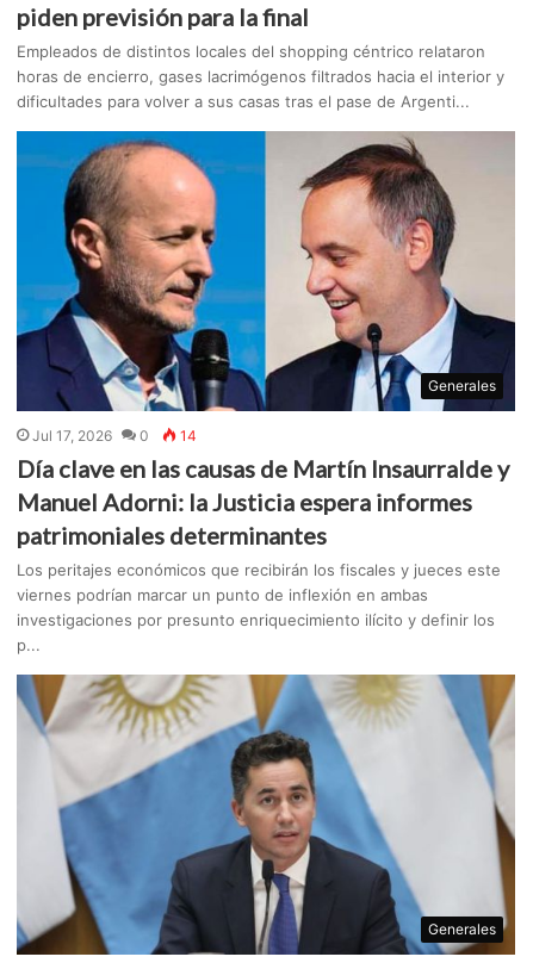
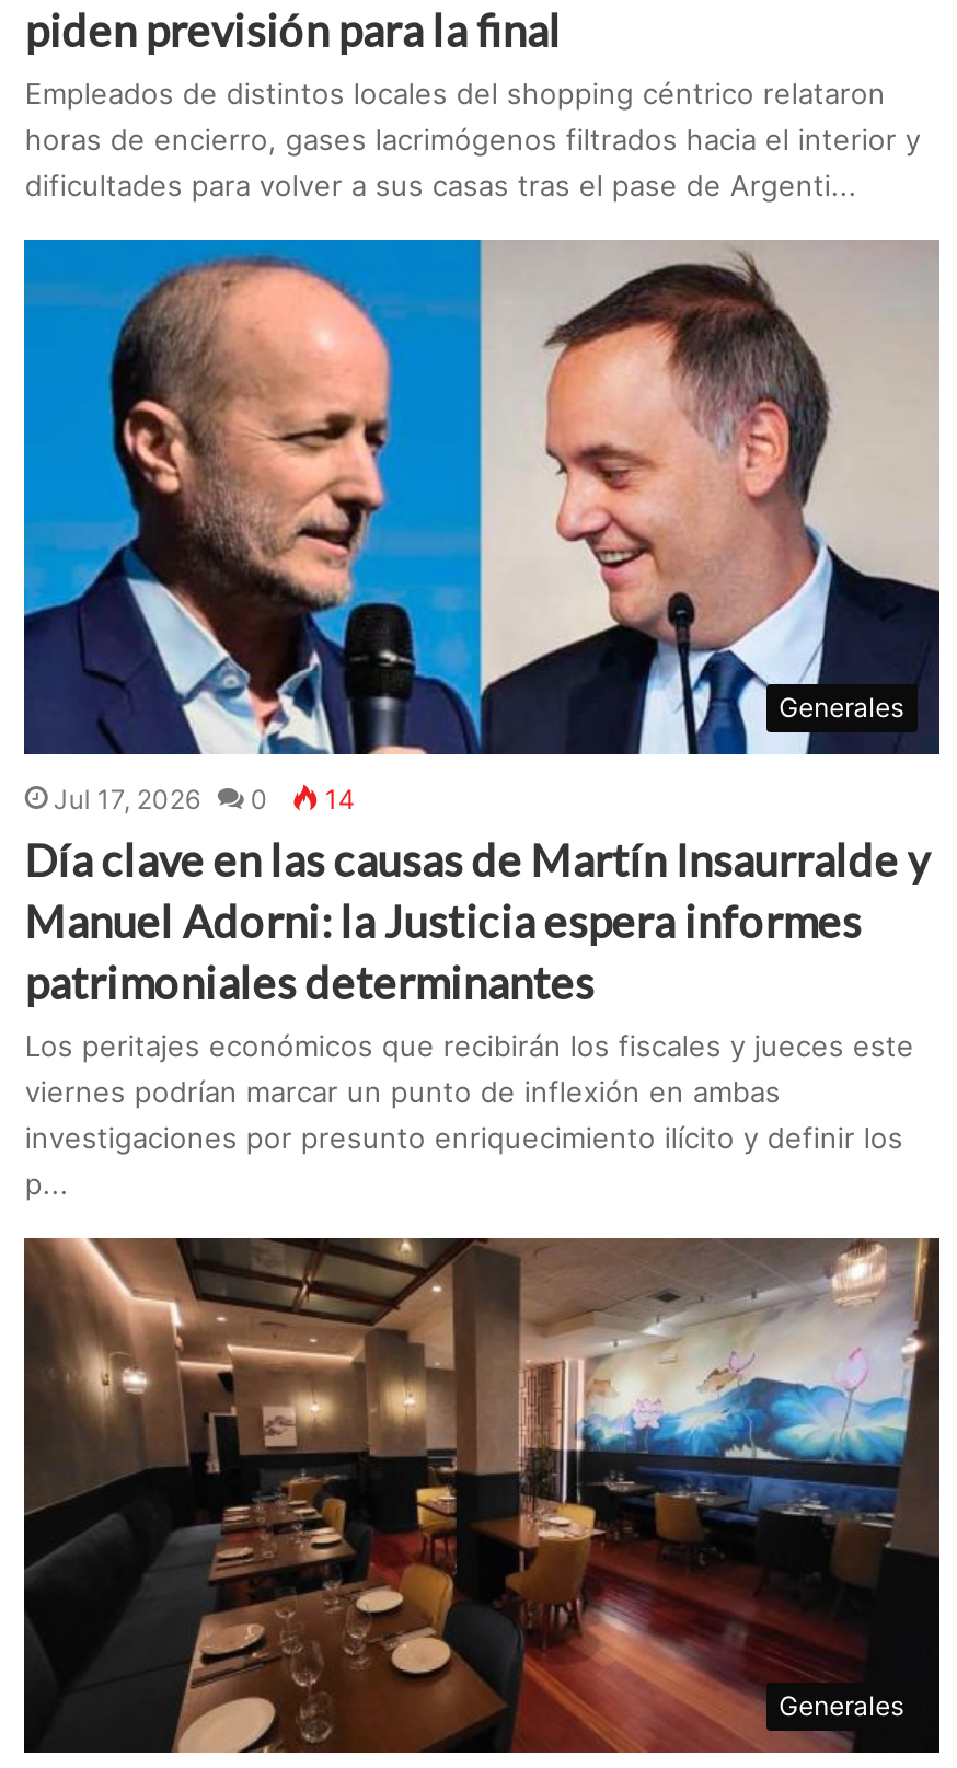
- [image]
+ [image]
